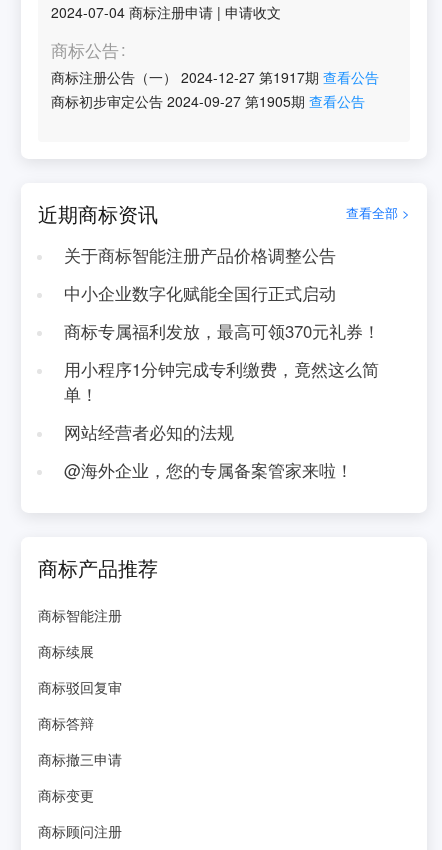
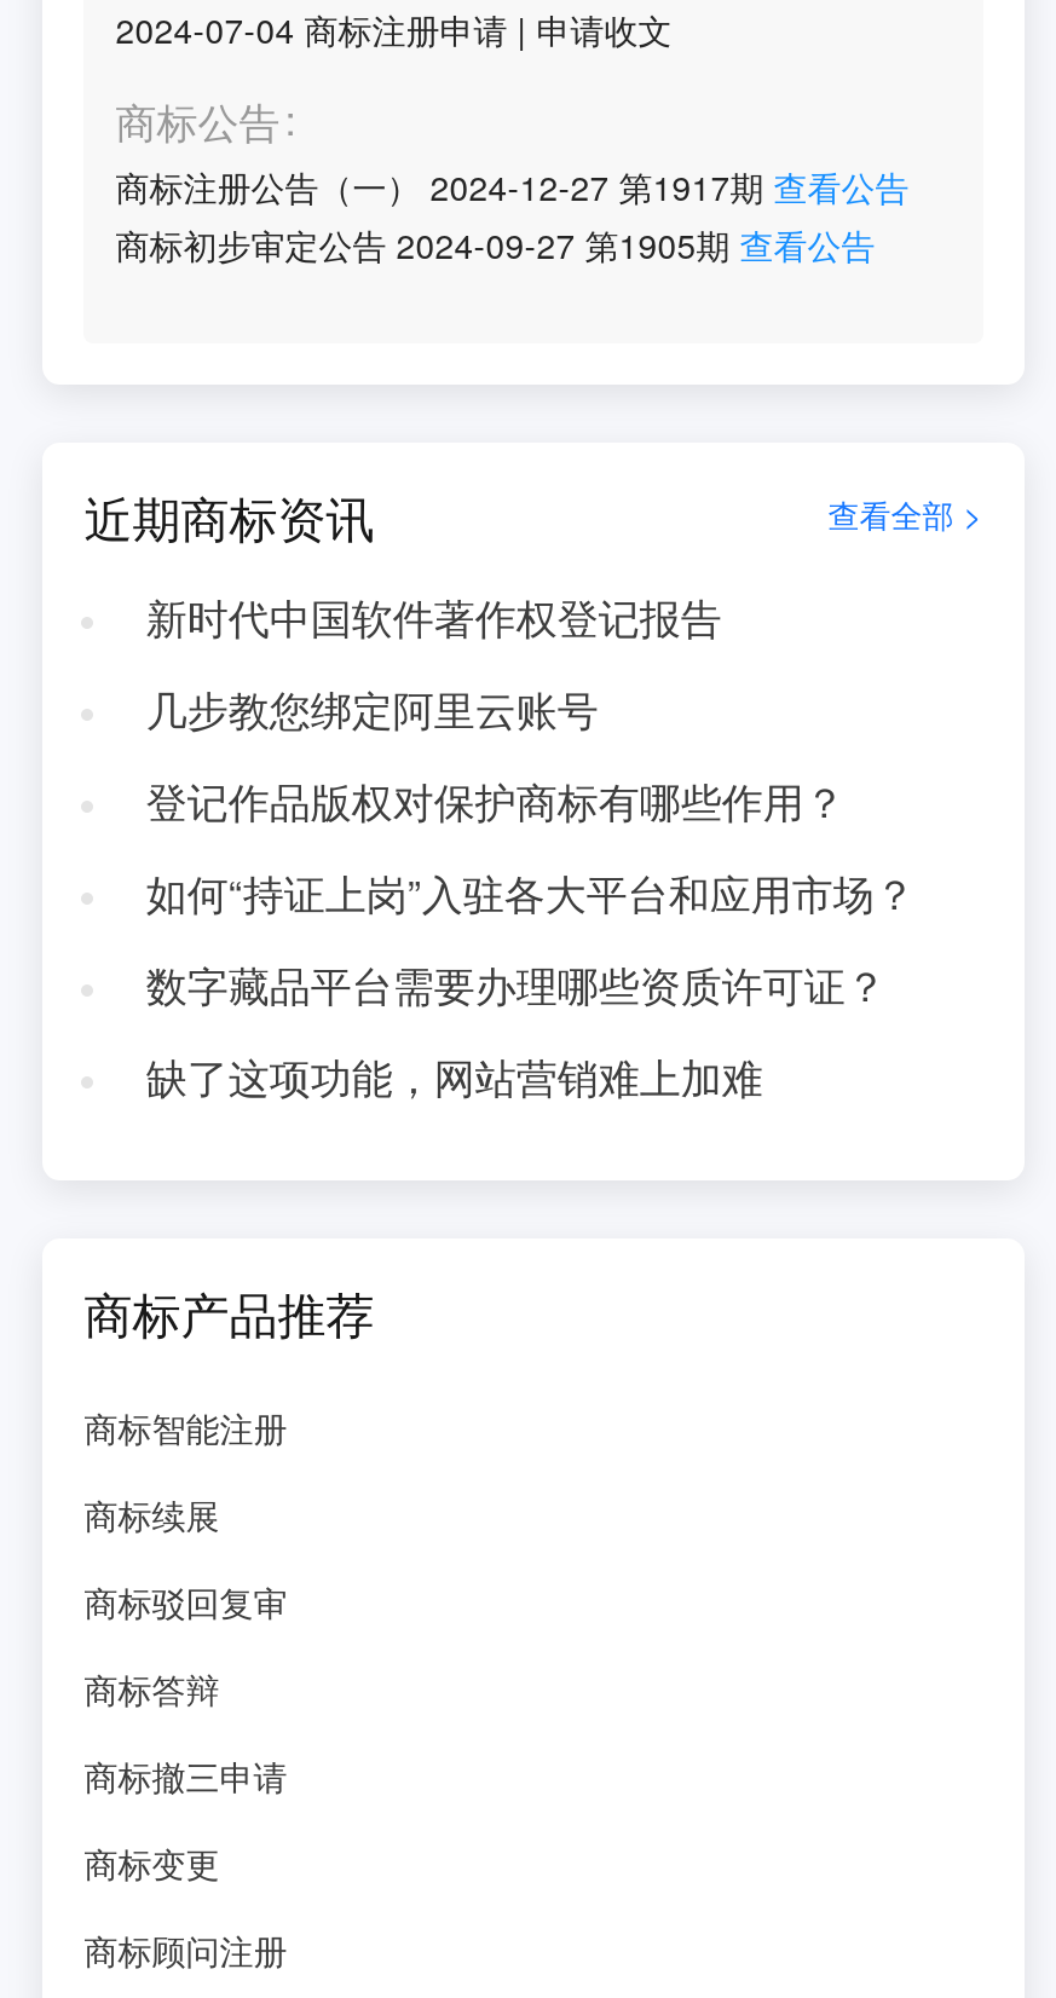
- 关于商标智能注册产品价格调整公告
+ 新时代中国软件著作权登记报告

- 中小企业数字化赋能全国行正式启动
+ 几步教您绑定阿里云账号

- 商标专属福利发放，最高可领370元礼券！
+ 登记作品版权对保护商标有哪些作用？

- 用小程序1分钟完成专利缴费，竟然这么简
- 单！
+ 如何“持证上岗”入驻各大平台和应用市场？

- 网站经营者必知的法规
+ 数字藏品平台需要办理哪些资质许可证？

- @海外企业，您的专属备案管家来啦！
+ 缺了这项功能，网站营销难上加难
